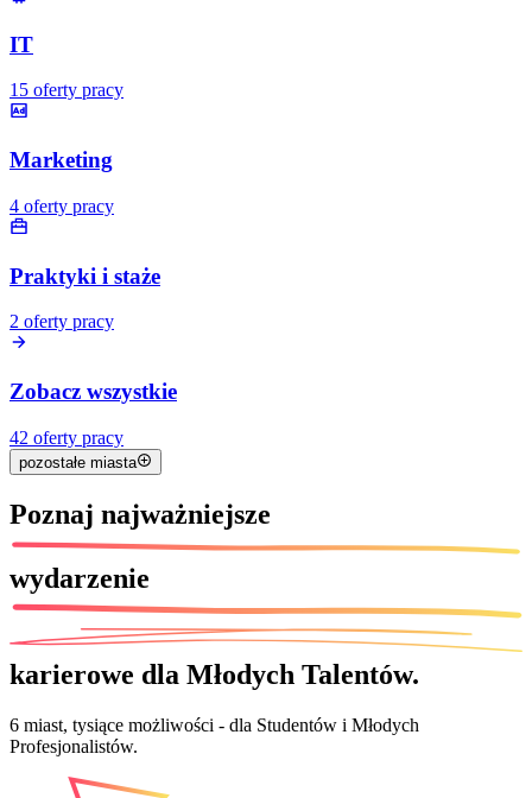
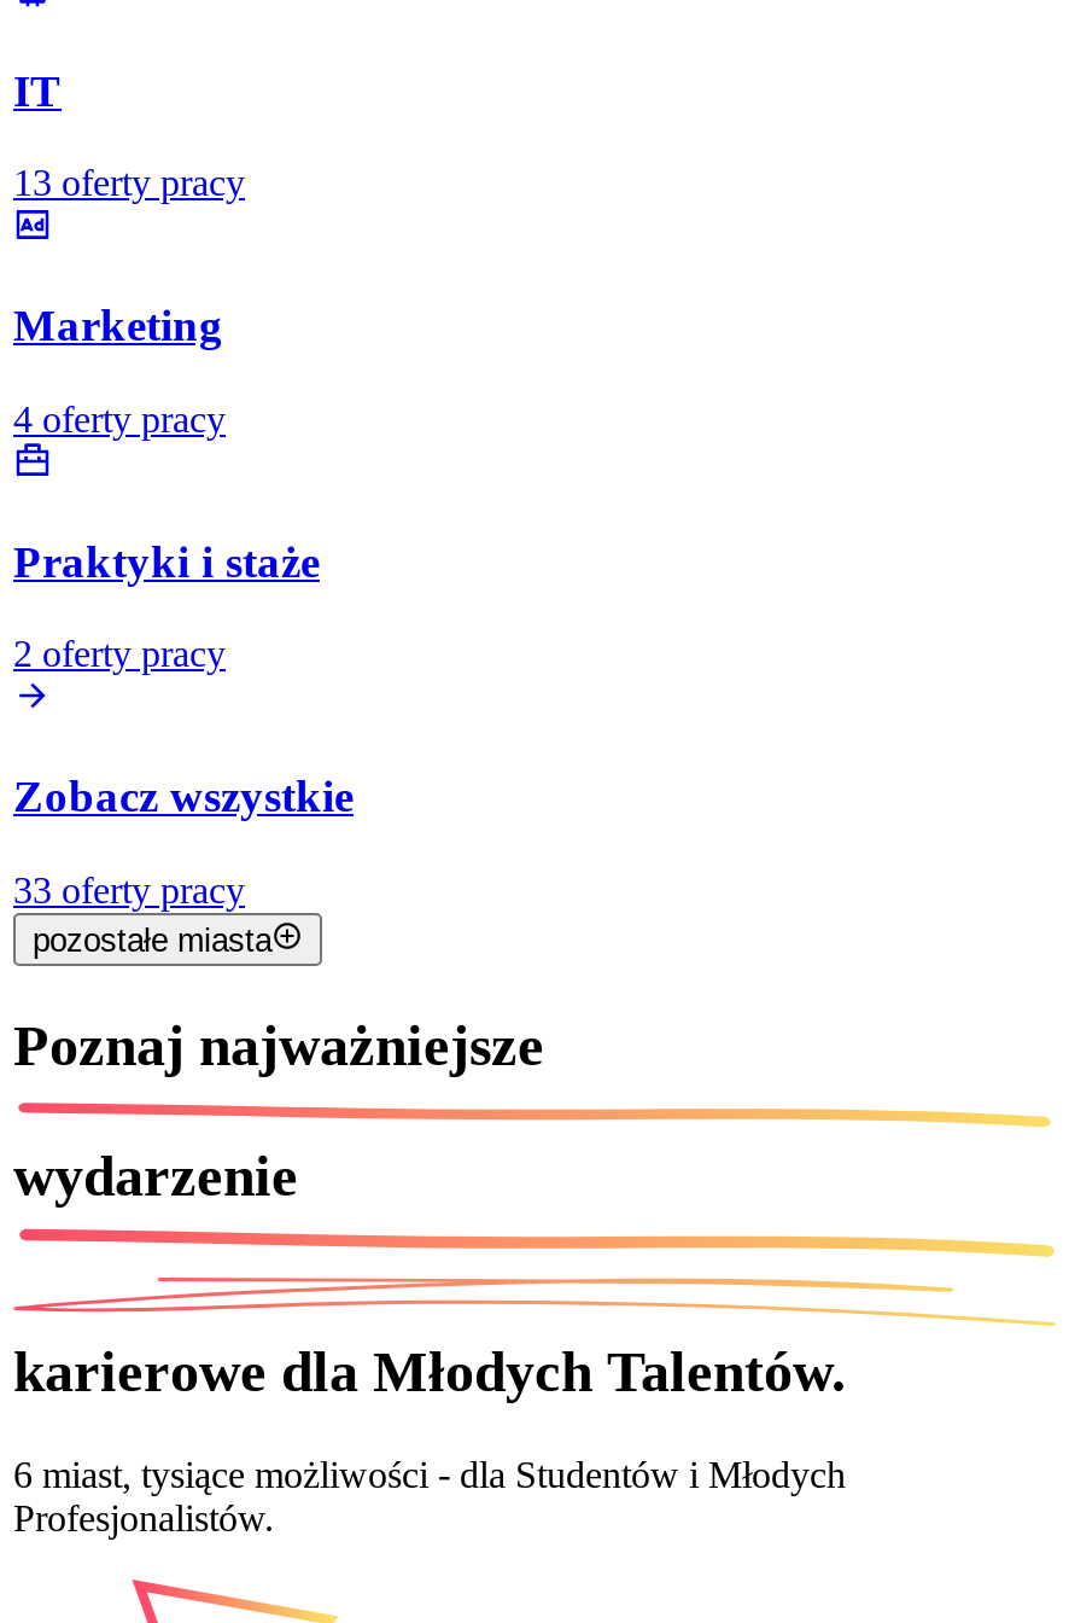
- 15 oferty pracy
+ 13 oferty pracy

- 42 oferty pracy
+ 33 oferty pracy
